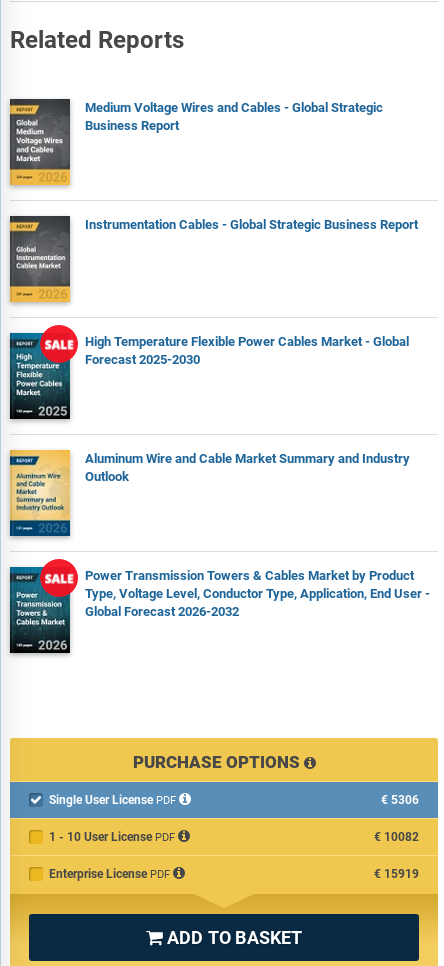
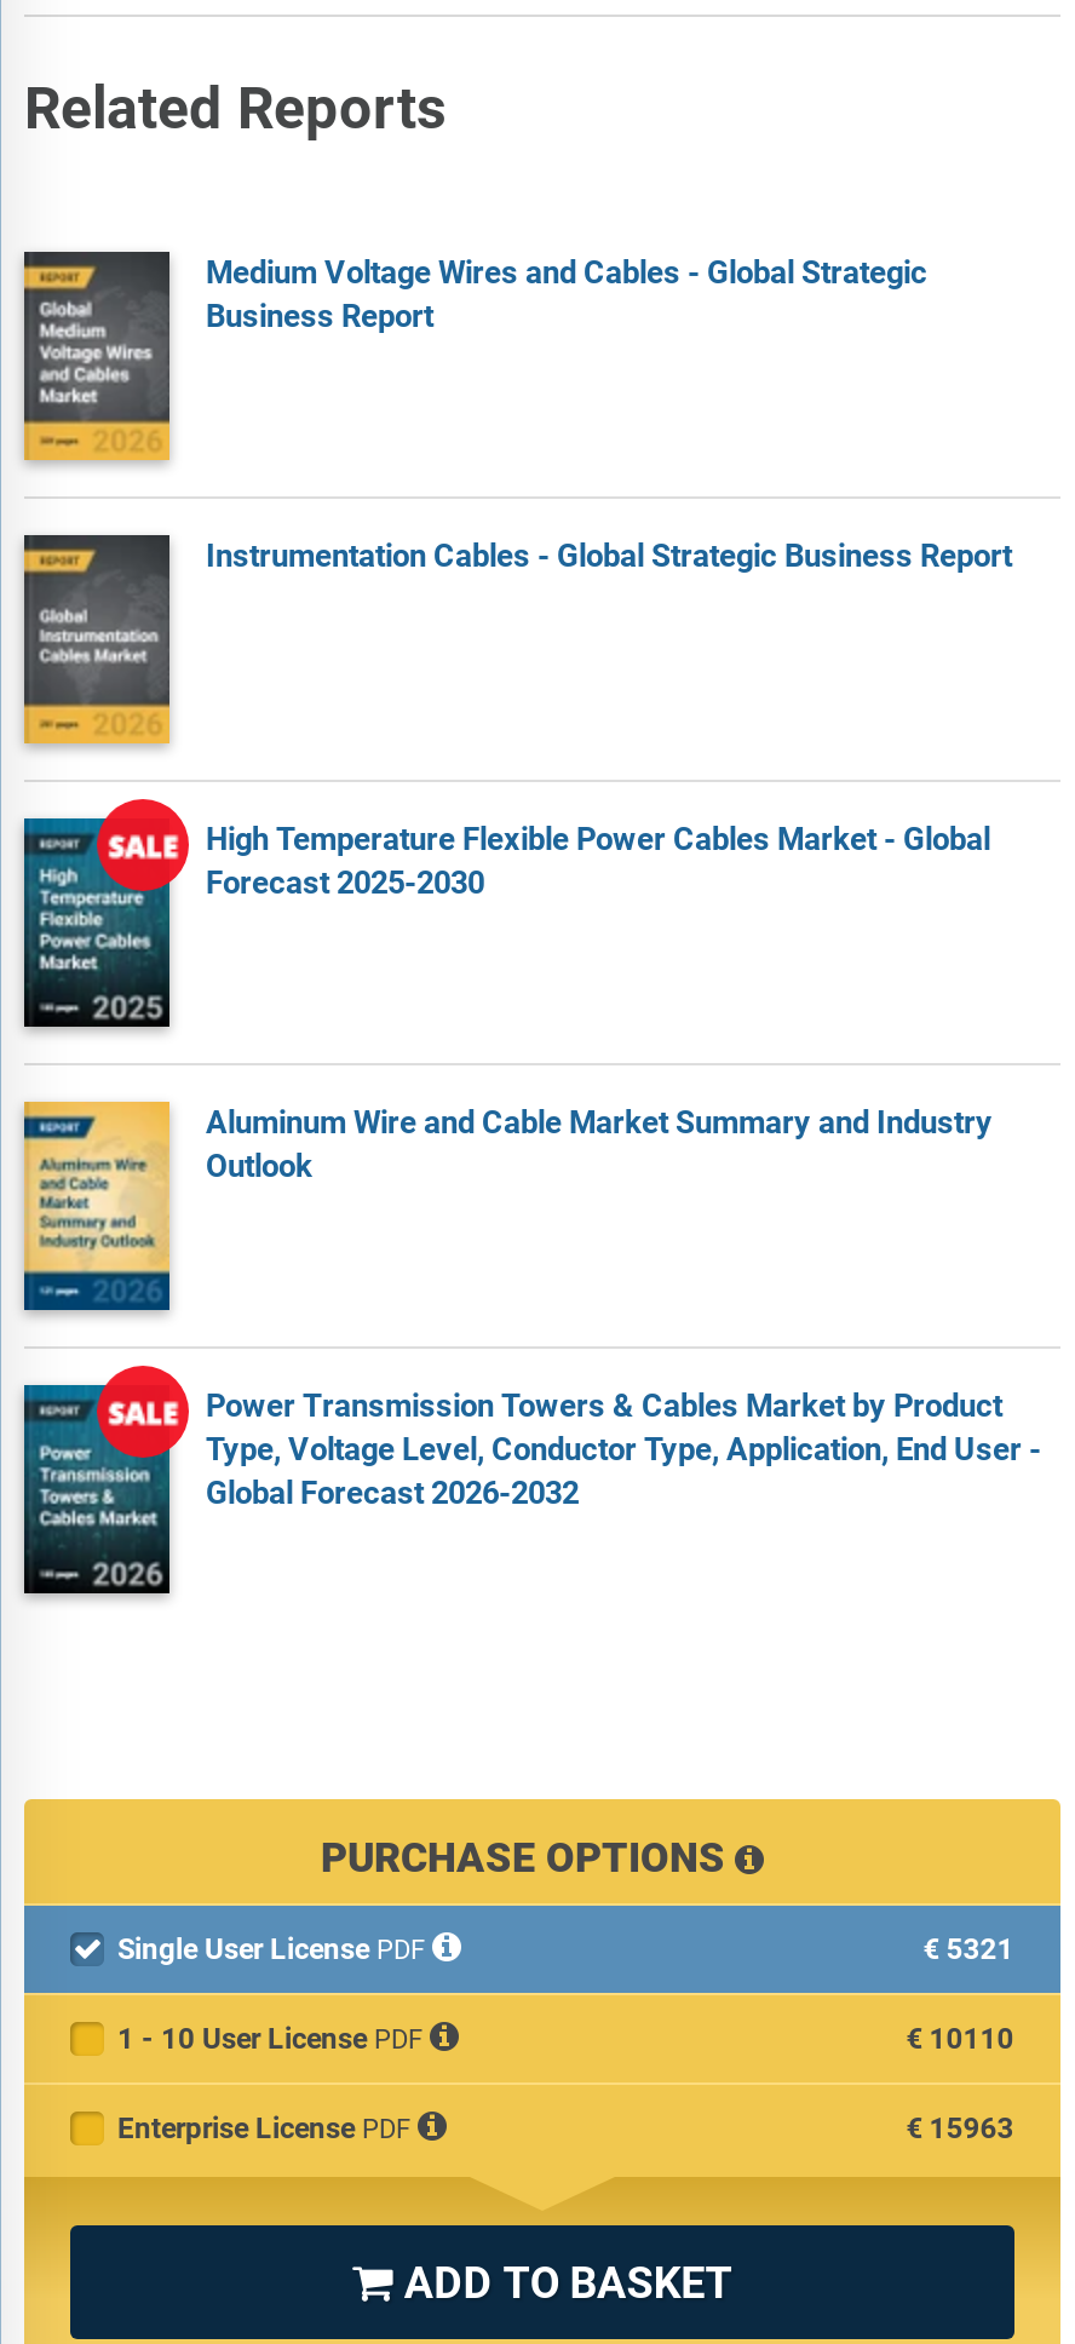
- €5306
+ €5321

- €10082
+ €10110

- €15919
+ €15963
